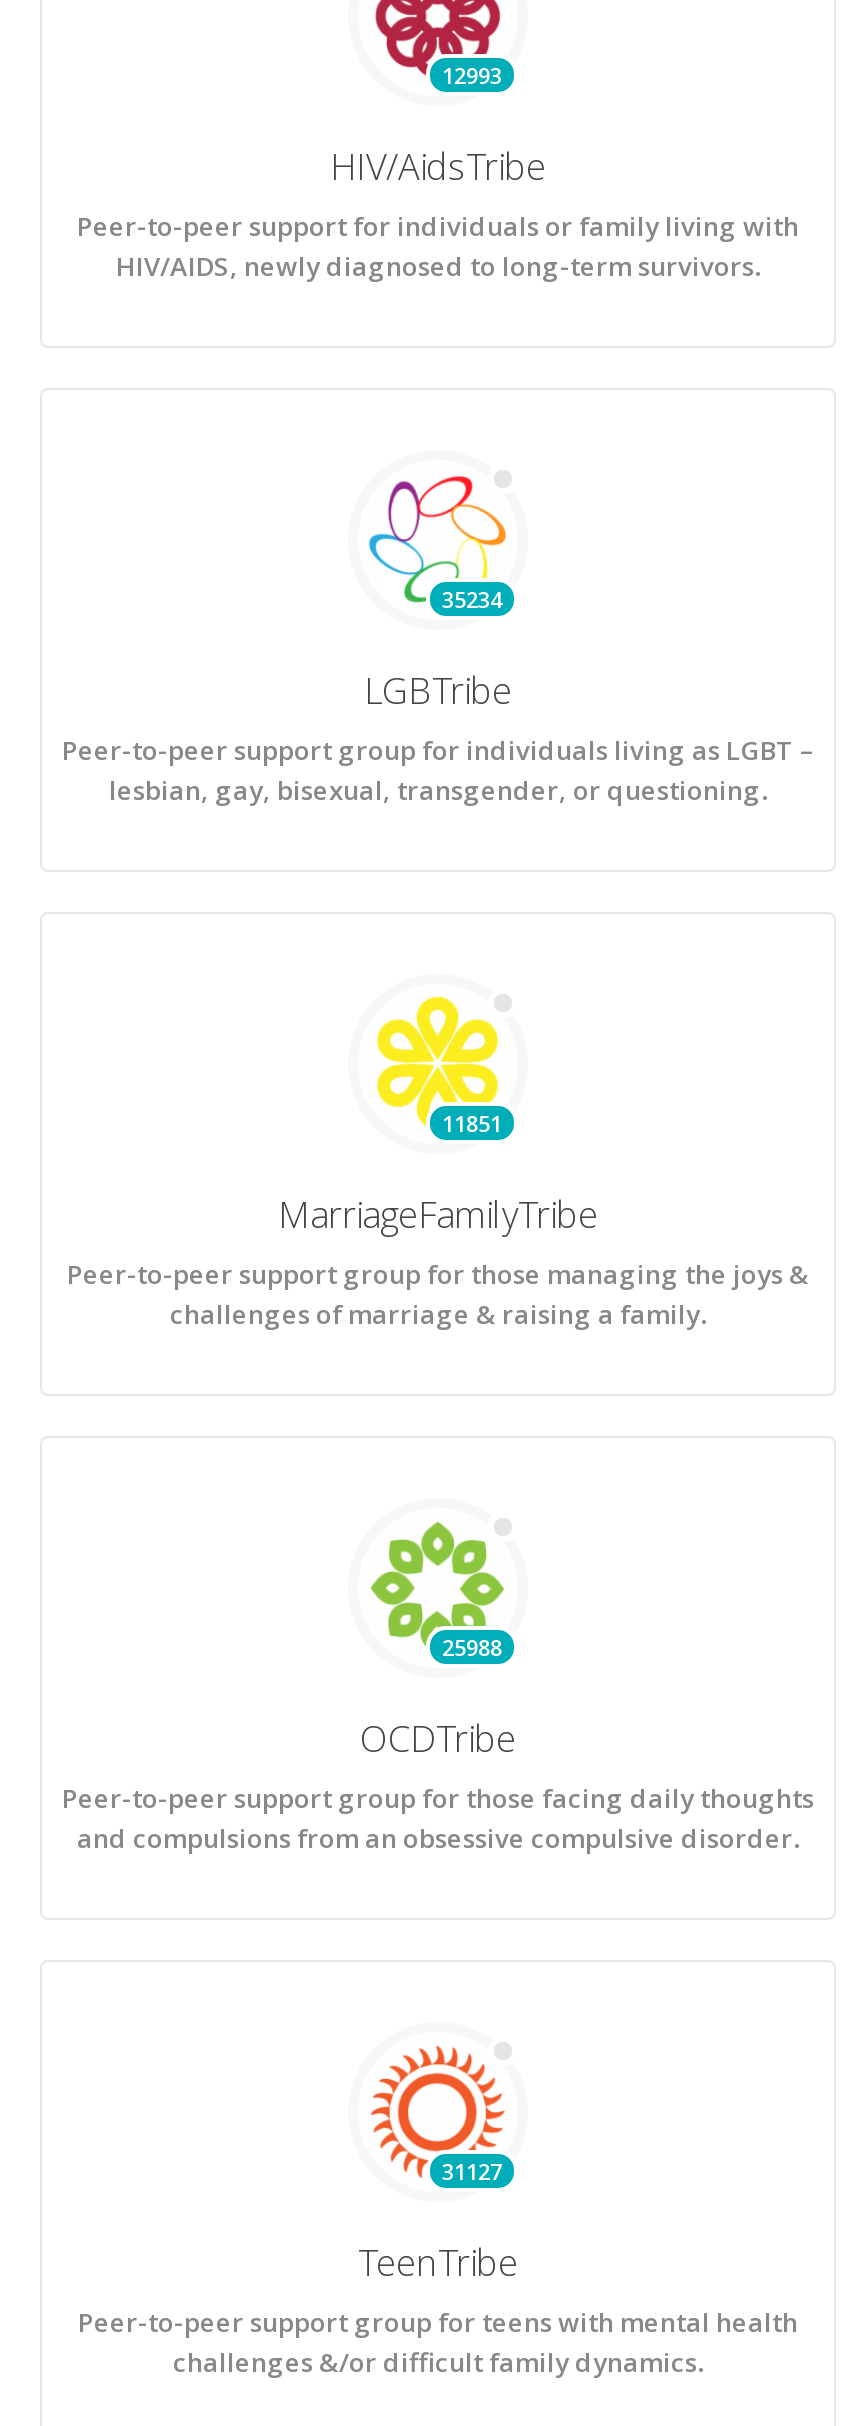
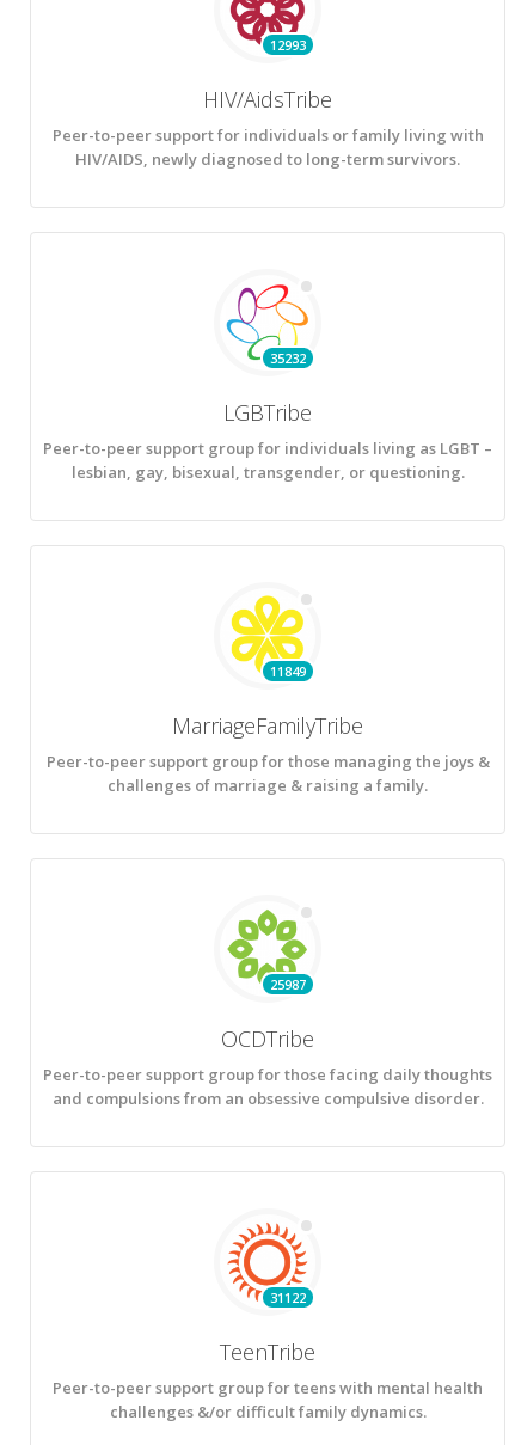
- 35234
+ 35232

- 11851
+ 11849

- 25988
+ 25987

- 31127
+ 31122
